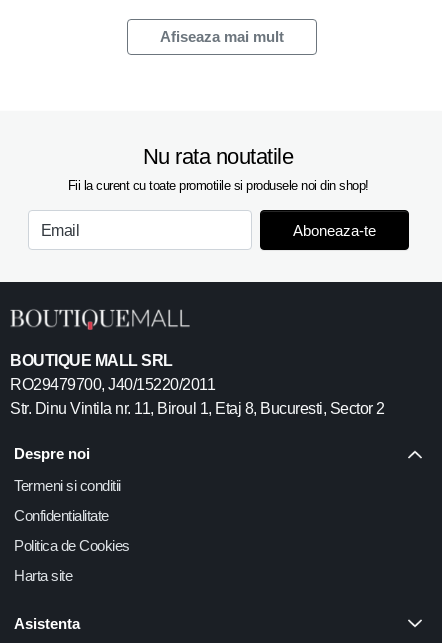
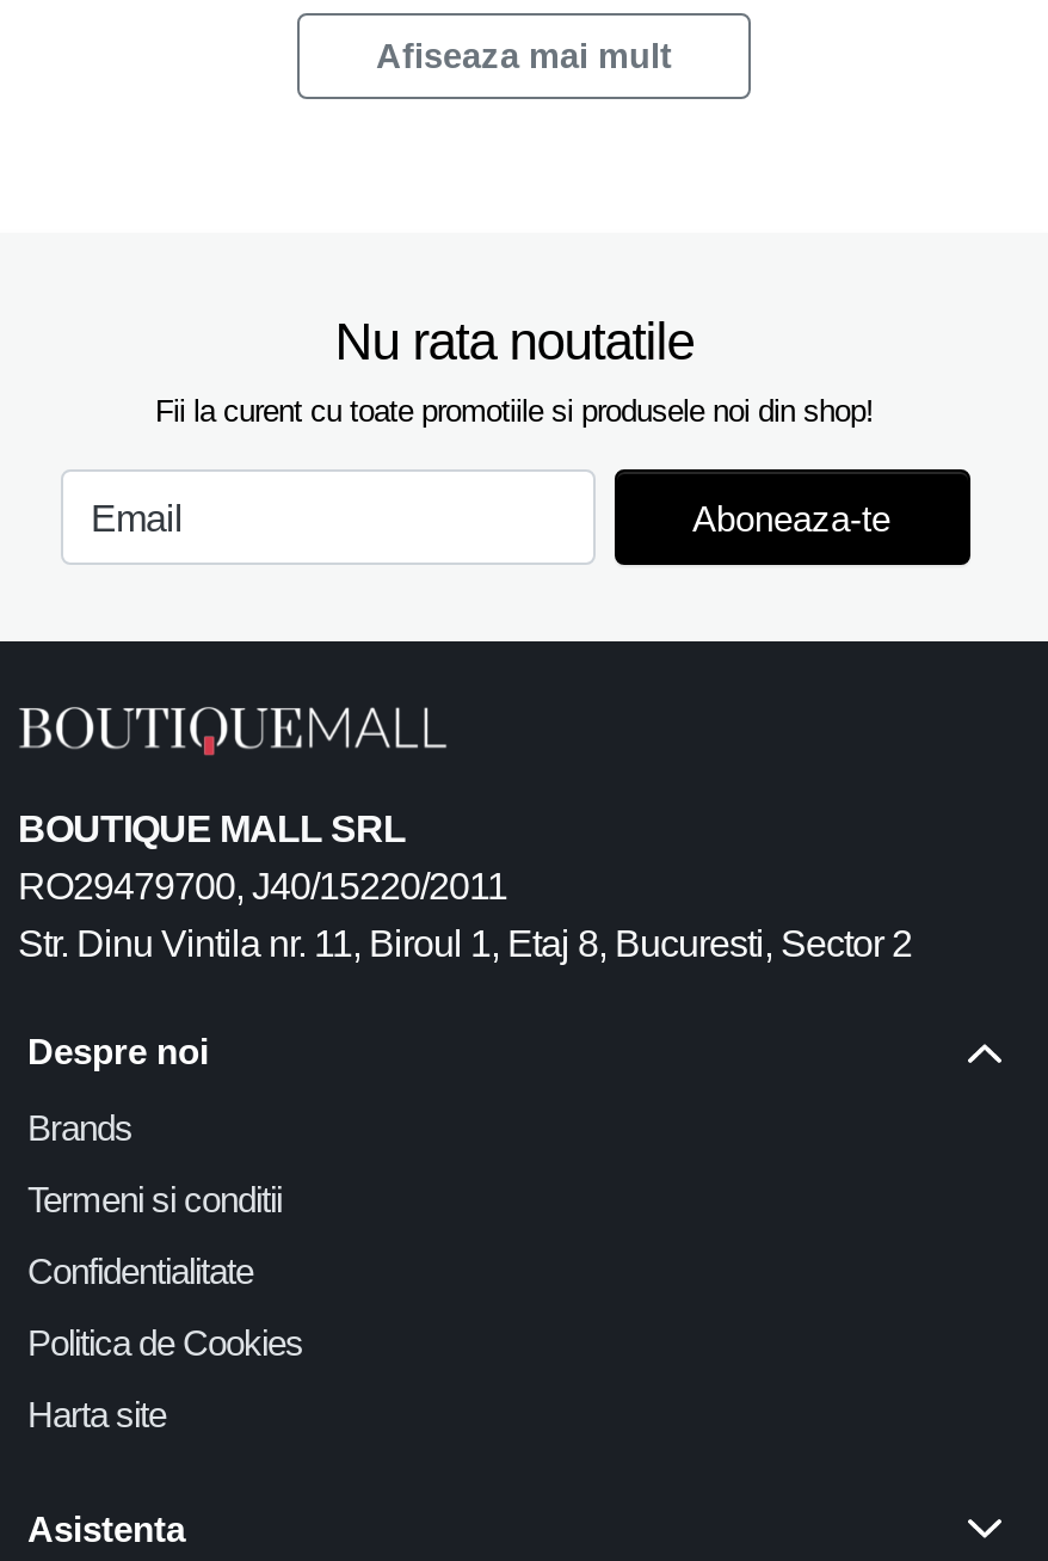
+ Brands
